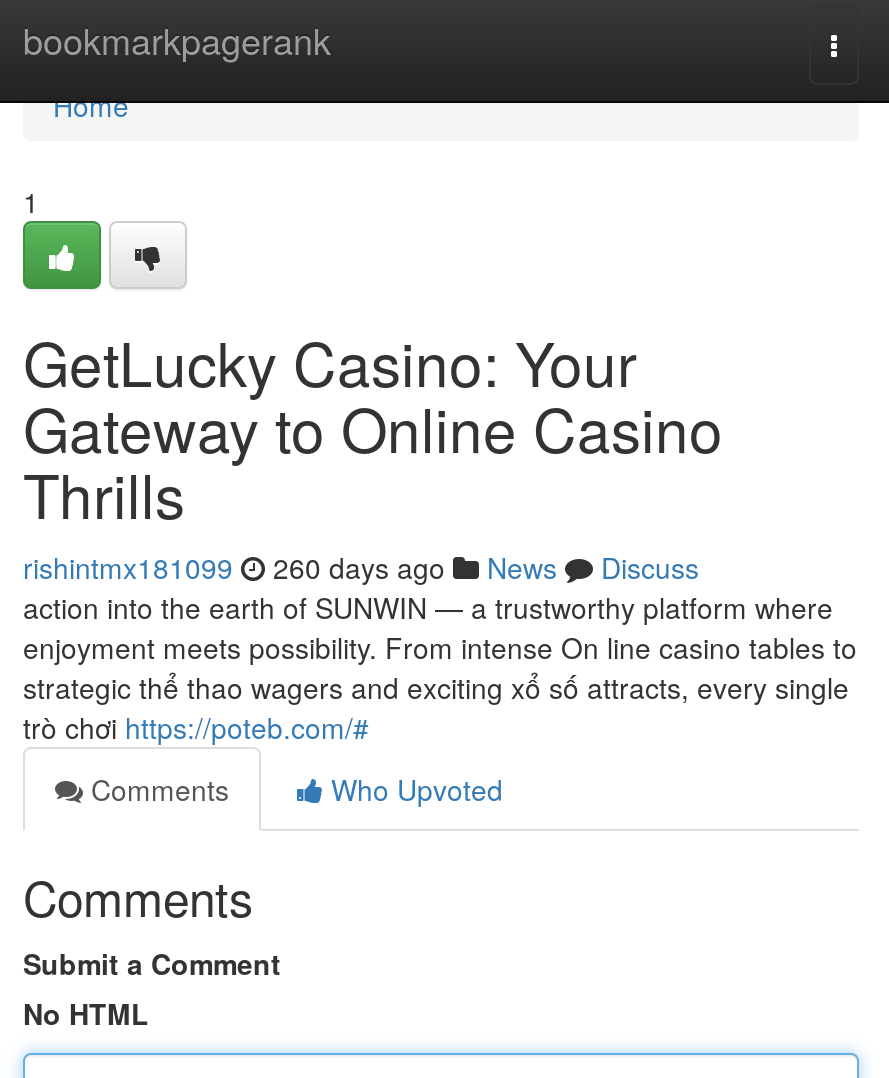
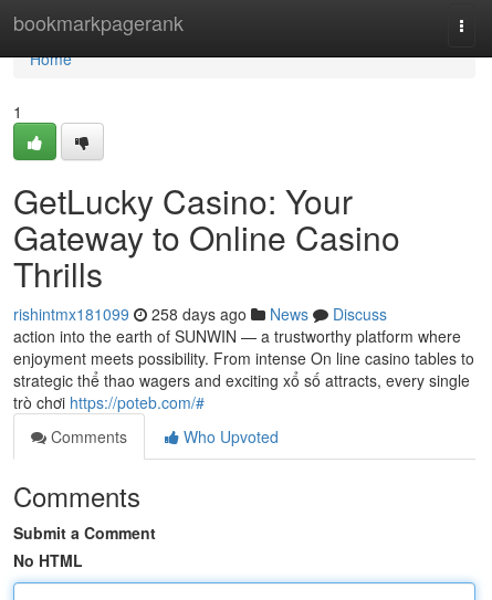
- rishintmx181099 260 days ago News Discuss
+ rishintmx181099 258 days ago News Discuss
